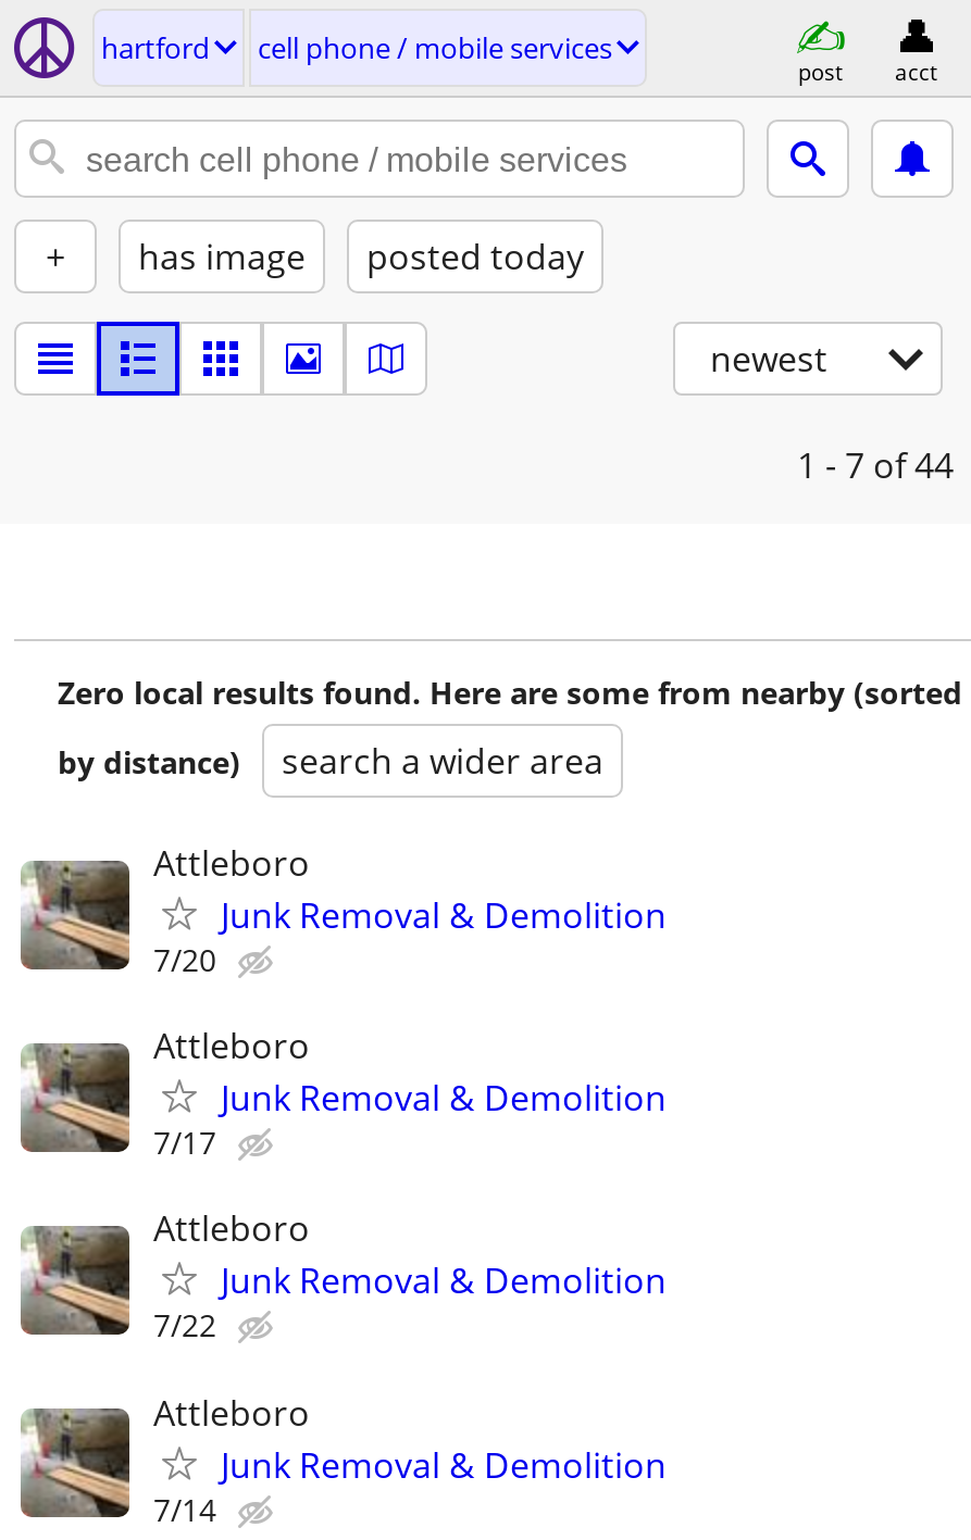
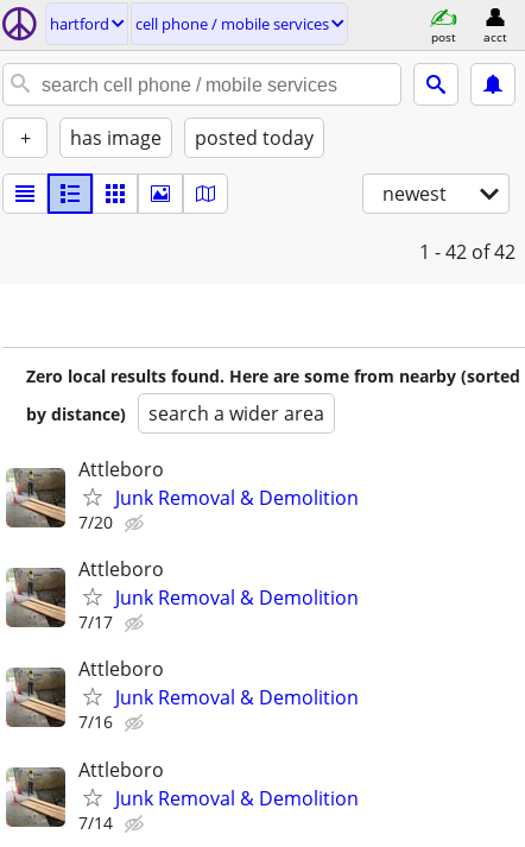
- 1 - 7 of 44
+ 1 - 42 of 42

- 7/22
+ 7/16
